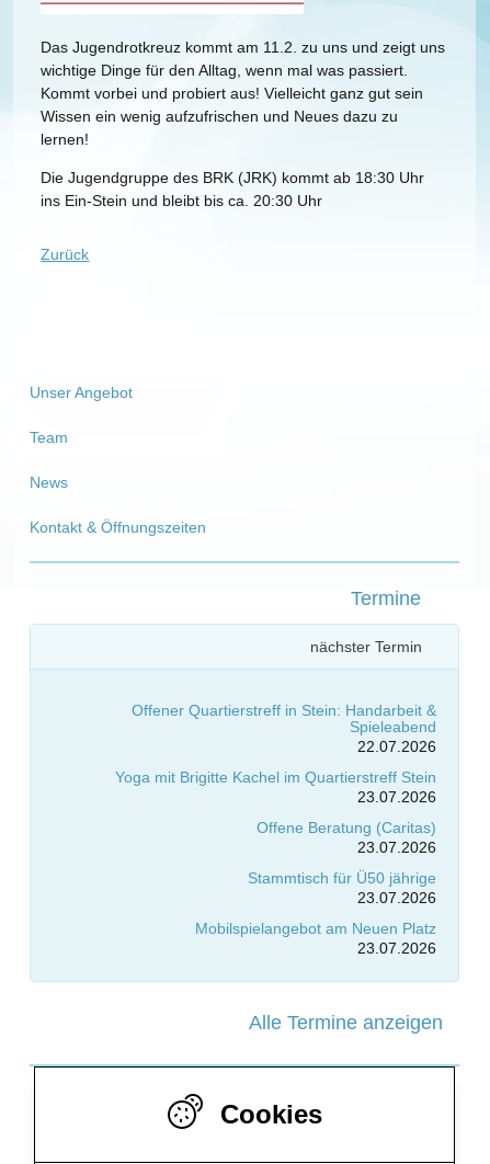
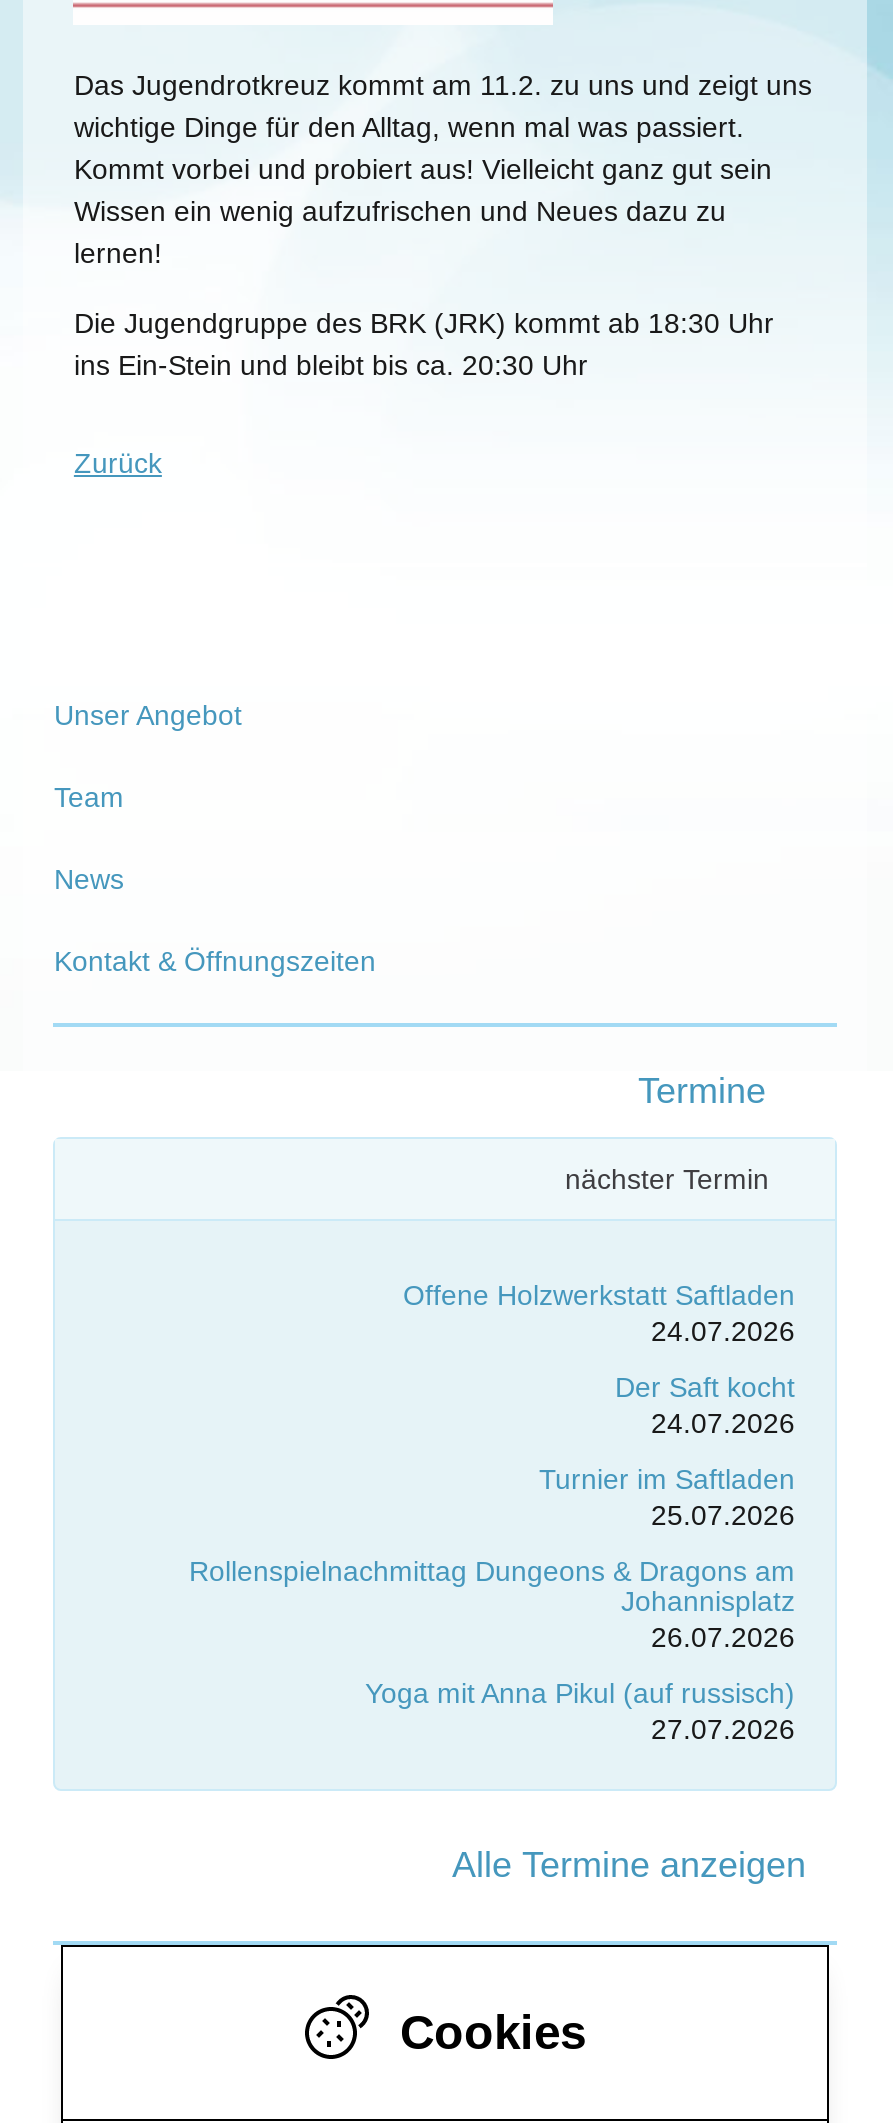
- Offener Quartierstreff in Stein: Handarbeit &
- Spieleabend
- 22.07.2026
+ Offene Holzwerkstatt Saftladen
+ 24.07.2026

- Yoga mit Brigitte Kachel im Quartierstreff Stein
- 23.07.2026
+ Der Saft kocht
+ 24.07.2026

- Offene Beratung (Caritas)
- 23.07.2026
+ Turnier im Saftladen
+ 25.07.2026

- Stammtisch für Ü50 jährige
- 23.07.2026
+ Rollenspielnachmittag Dungeons & Dragons am
+ Johannisplatz
+ 26.07.2026

- Mobilspielangebot am Neuen Platz
- 23.07.2026
+ Yoga mit Anna Pikul (auf russisch)
+ 27.07.2026
